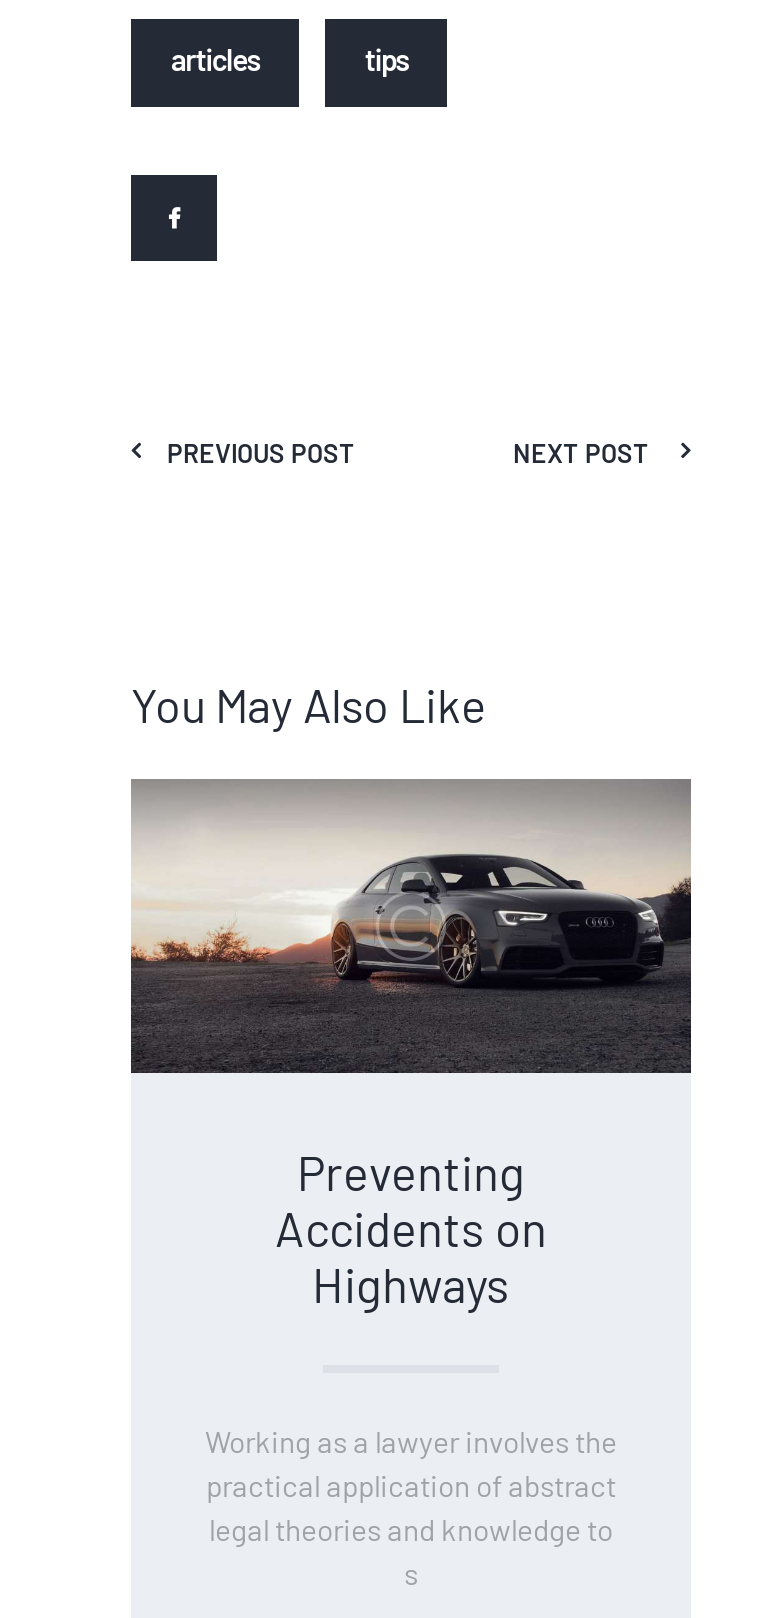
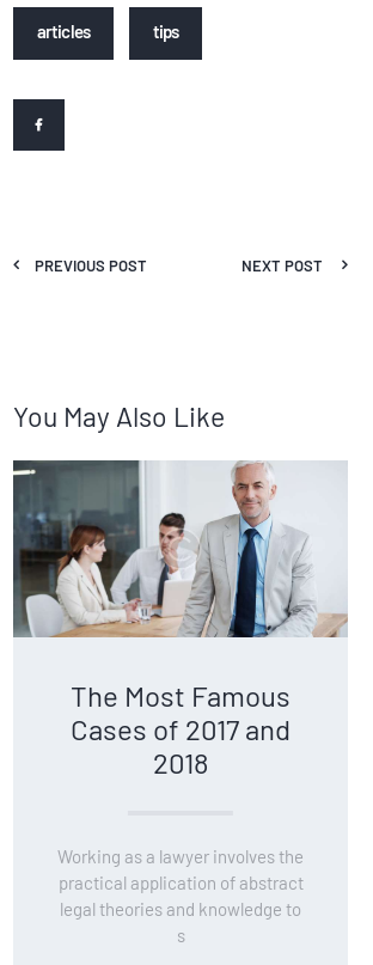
- [image]
- Preventing
- Accidents on
- Highways
+ [image]
+ The Most Famous
+ Cases of 2017 and
+ 2018
